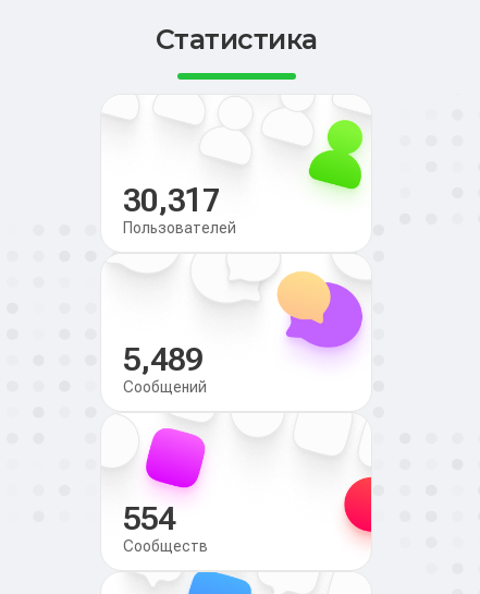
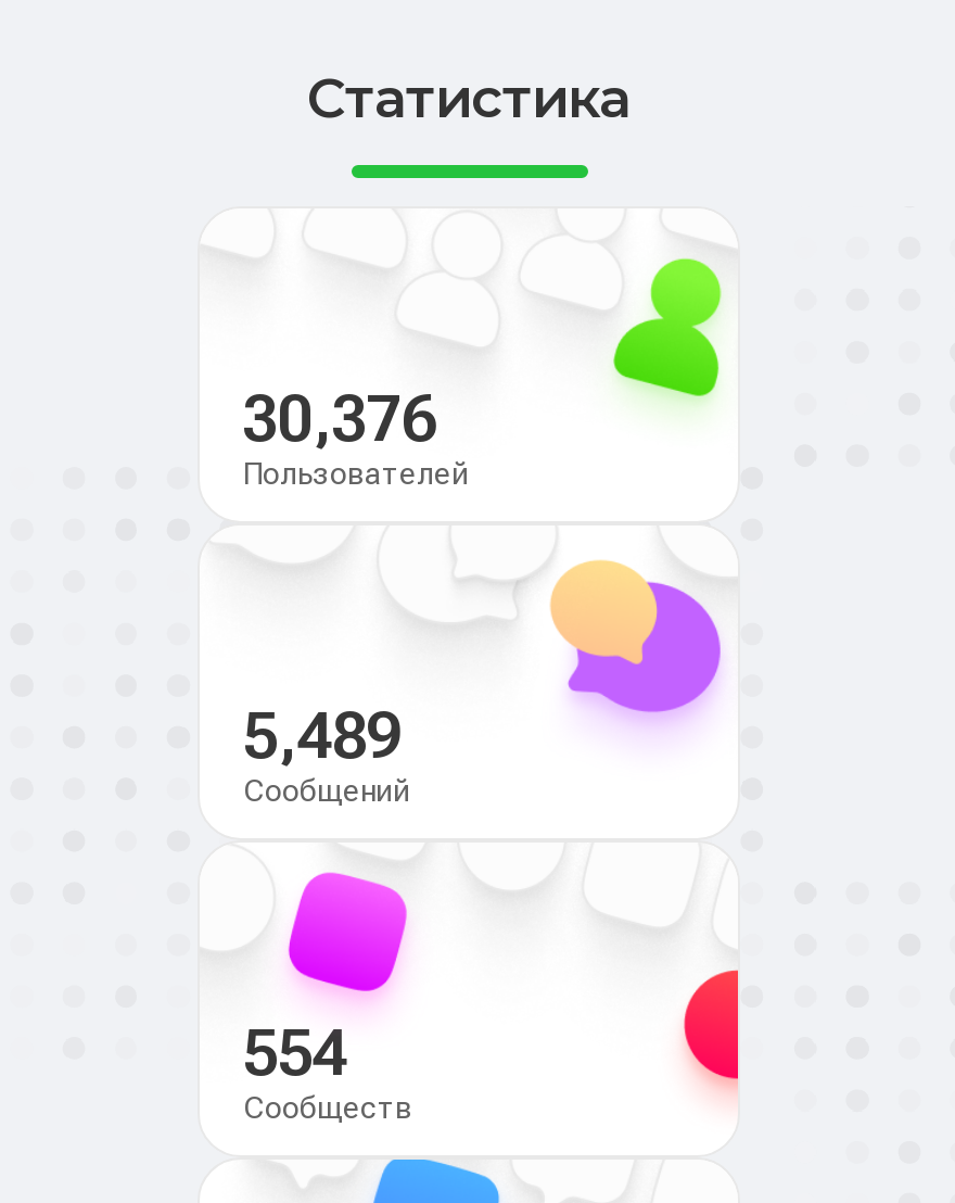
- 30,317
+ 30,376
